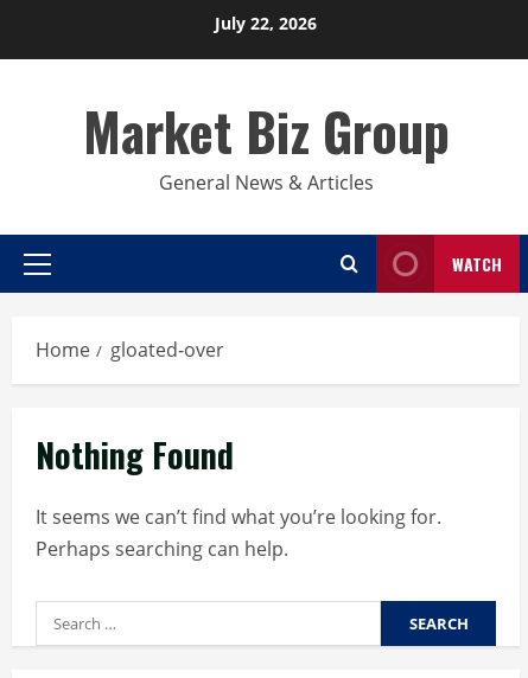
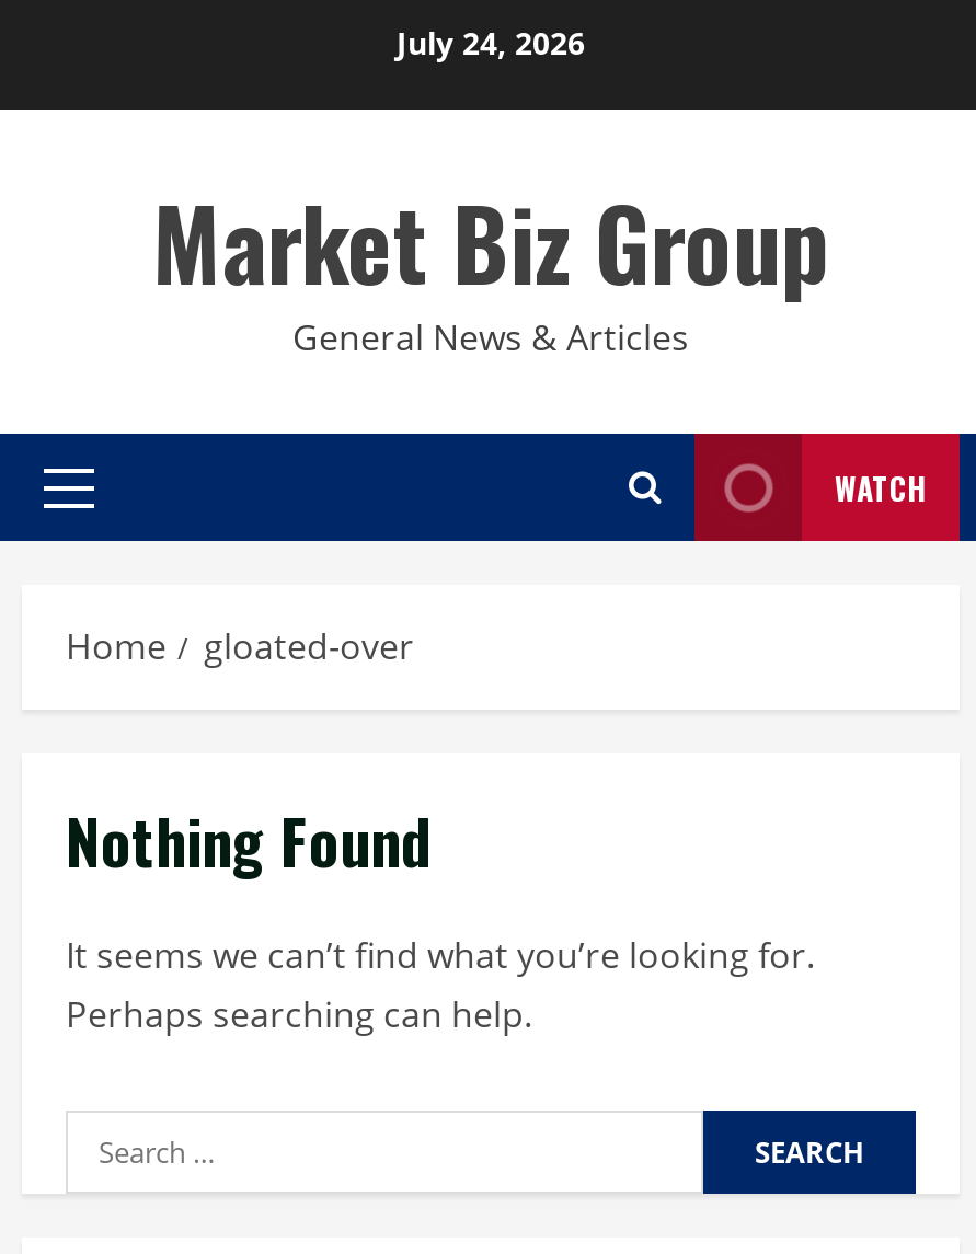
- July 22, 2026
+ July 24, 2026
